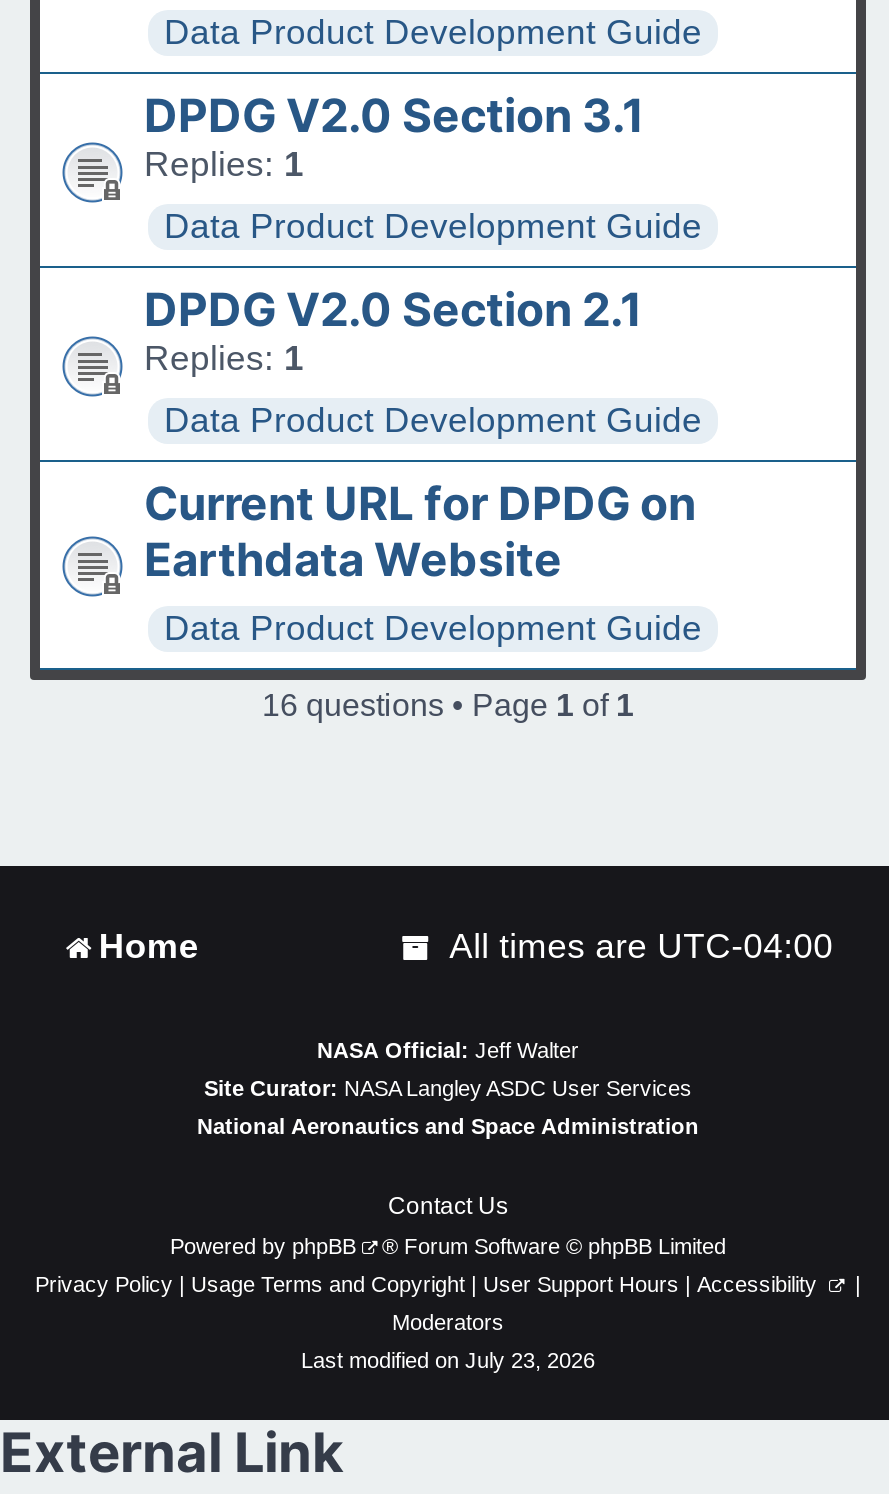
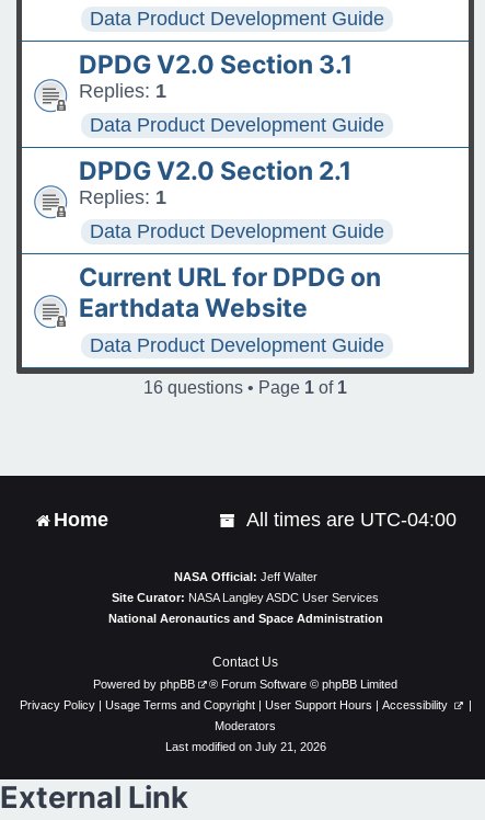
- Last modified on July 23, 2026
+ Last modified on July 21, 2026
